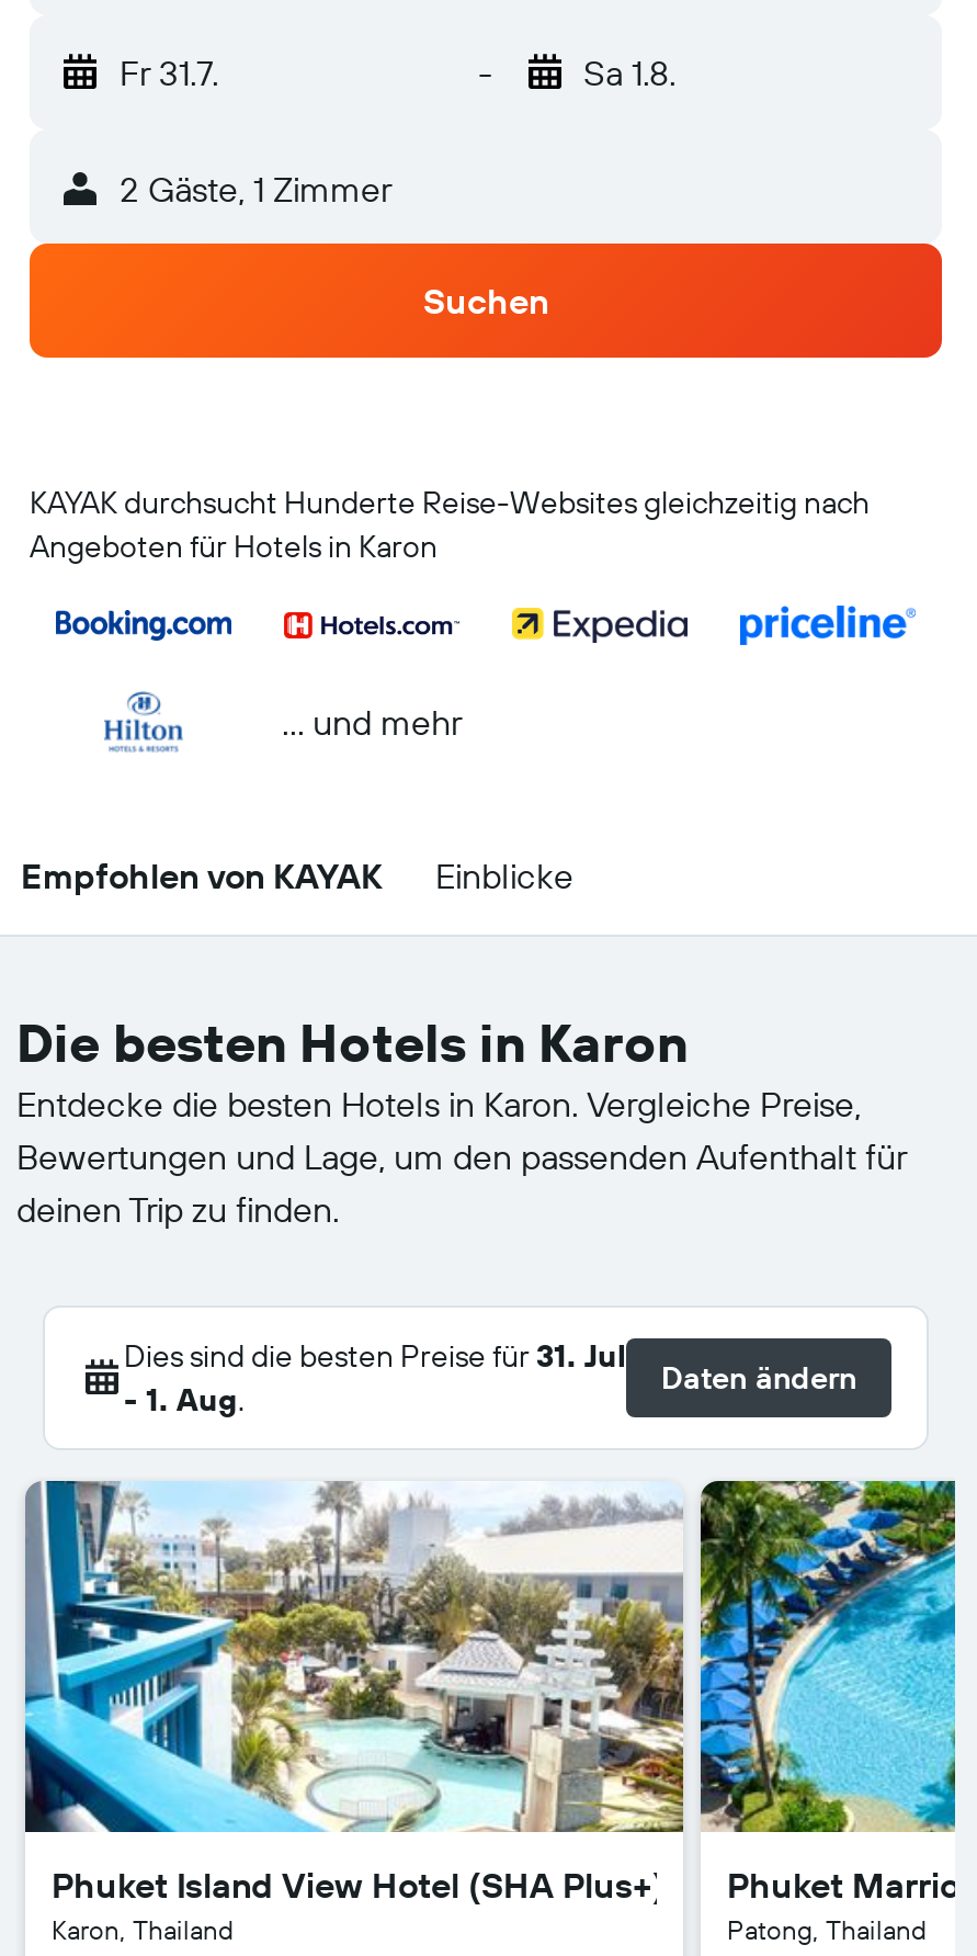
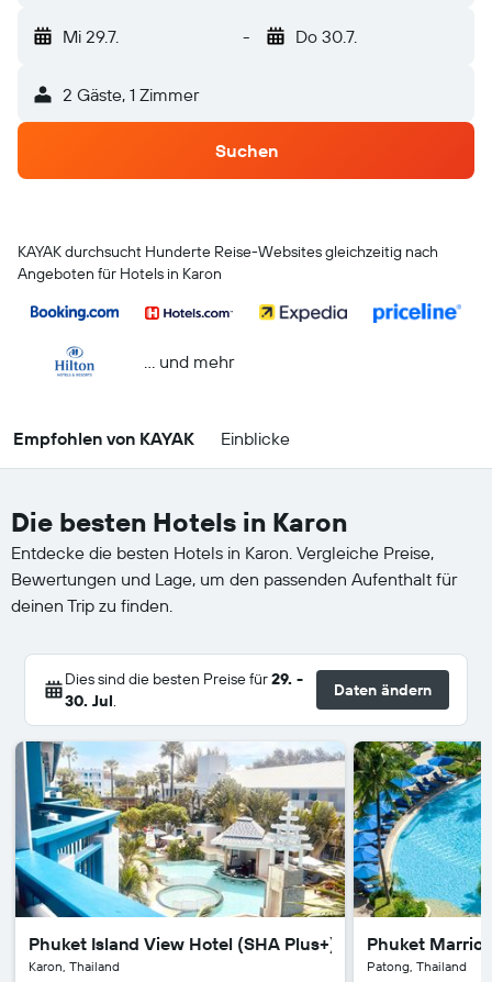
- Fr 31.7.
+ Mi 29.7.

- Sa 1.8.
+ Do 30.7.

- Dies sind die besten Preise für 31. Jul
- - 1. Aug.
+ Dies sind die besten Preise für 29. -
+ 30. Jul.
